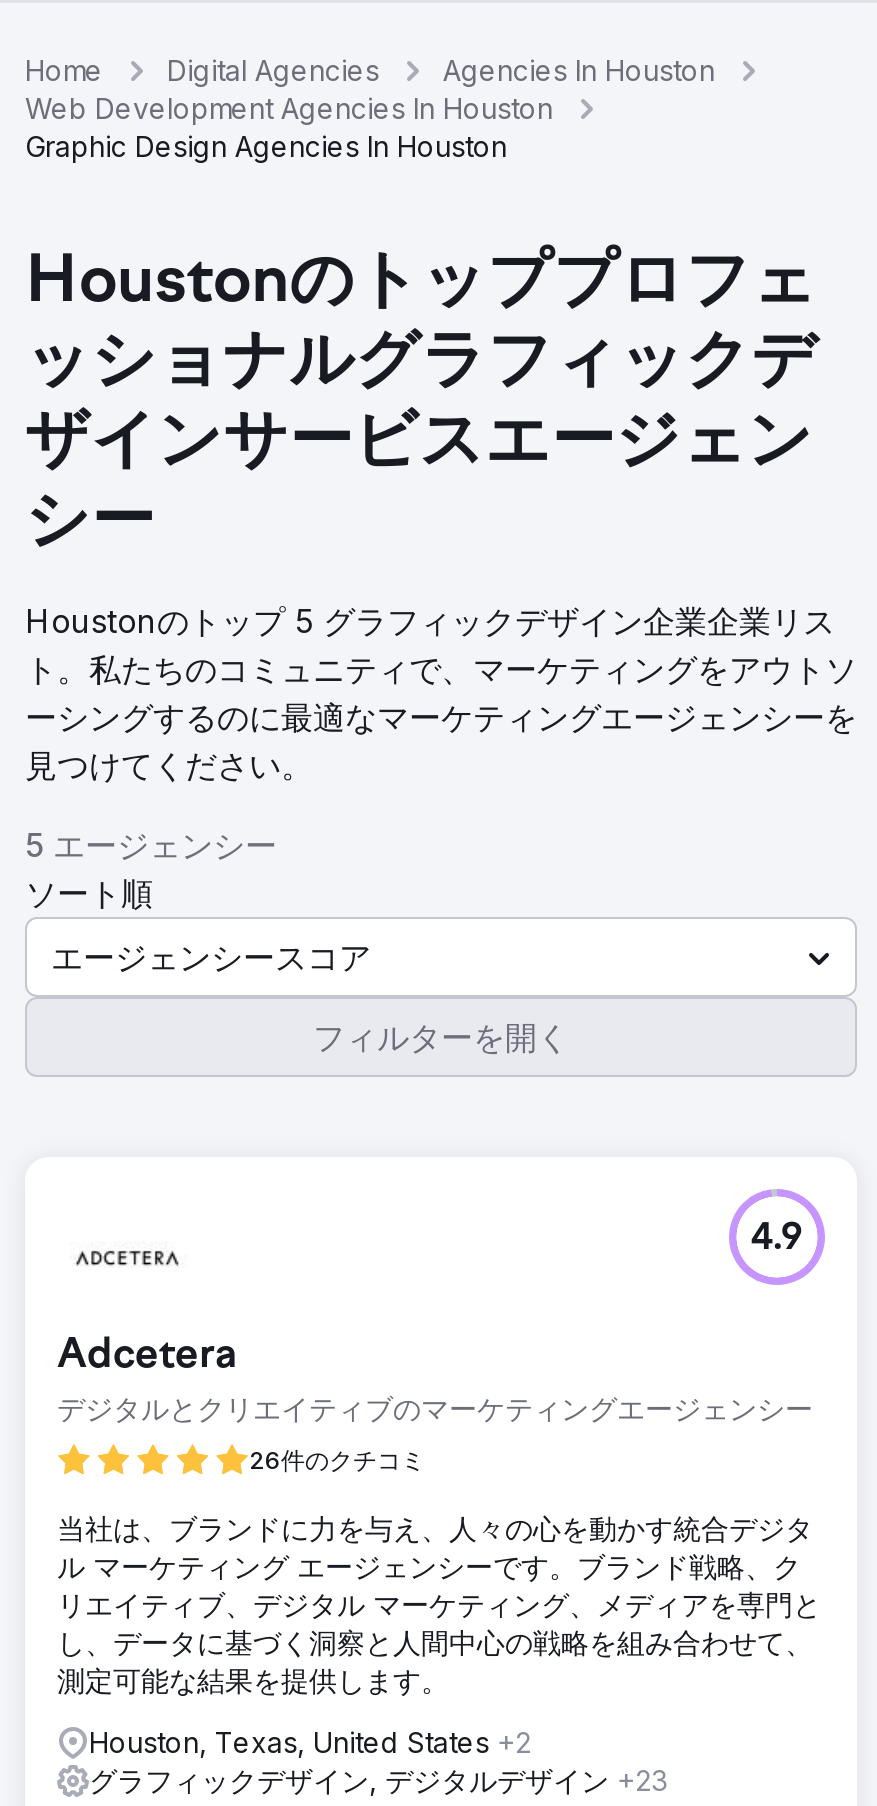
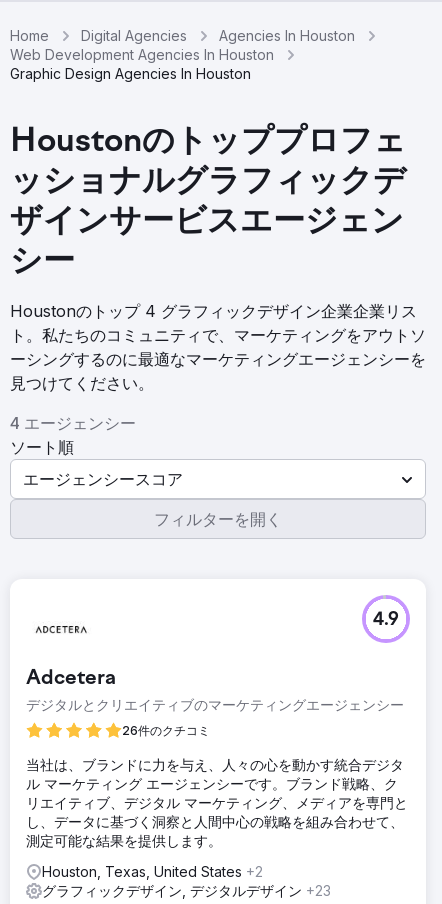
- Houstonのトップ 5 グラフィックデザイン企業企業リス
+ Houstonのトップ 4 グラフィックデザイン企業企業リス

- 5 エージェンシー
+ 4 エージェンシー
